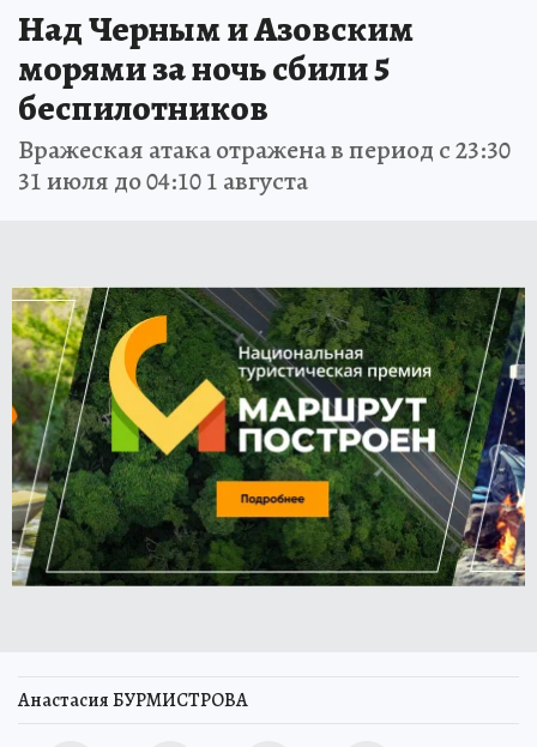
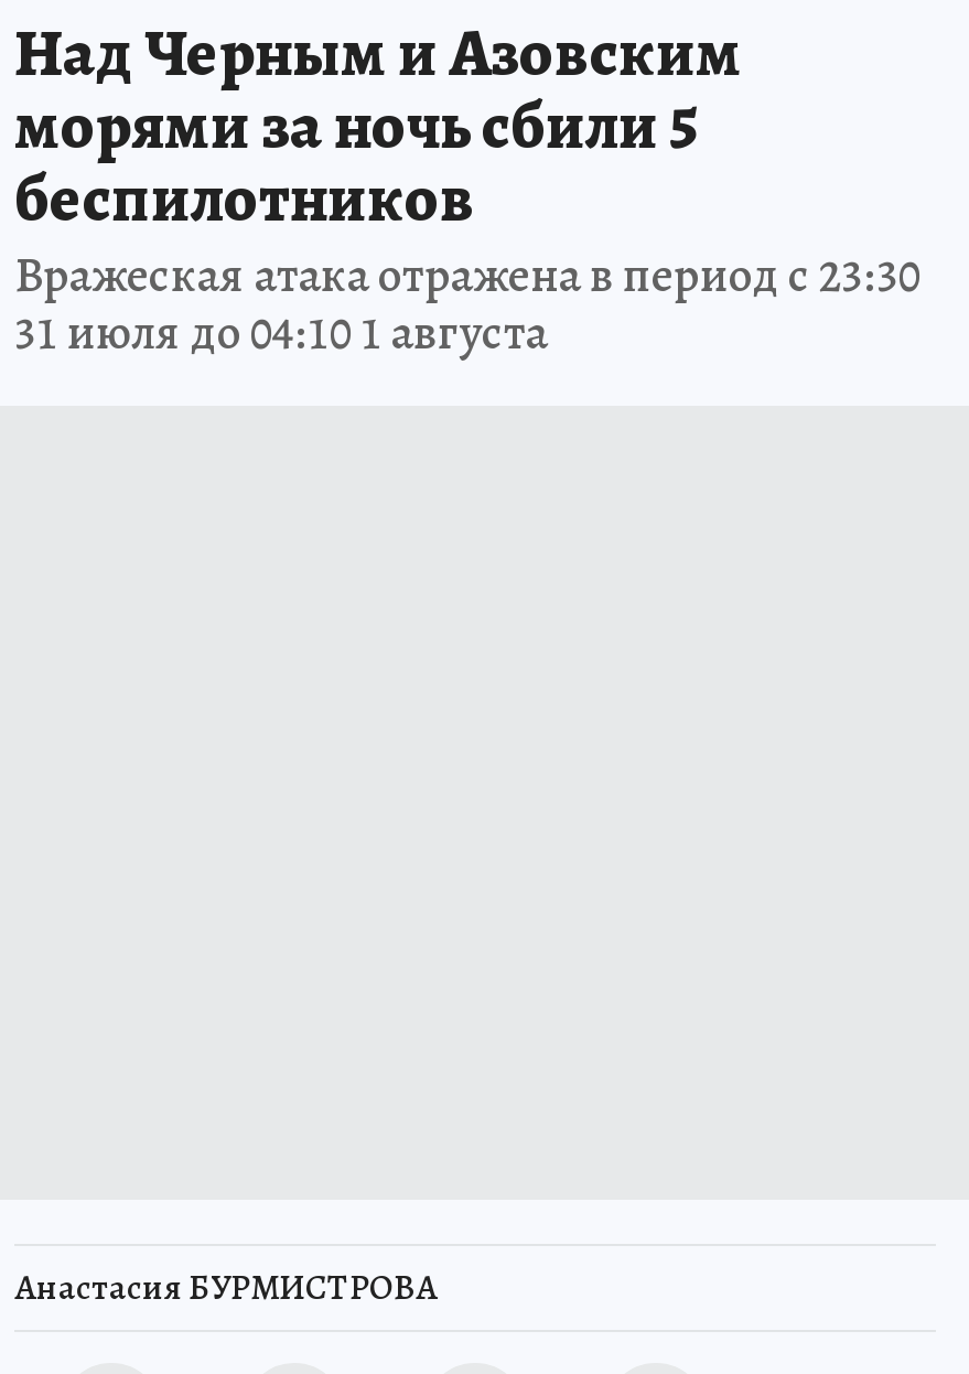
- [image]
